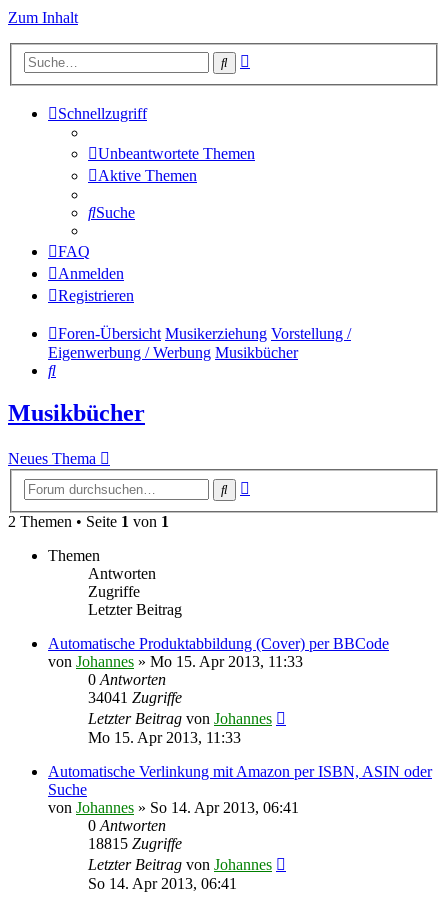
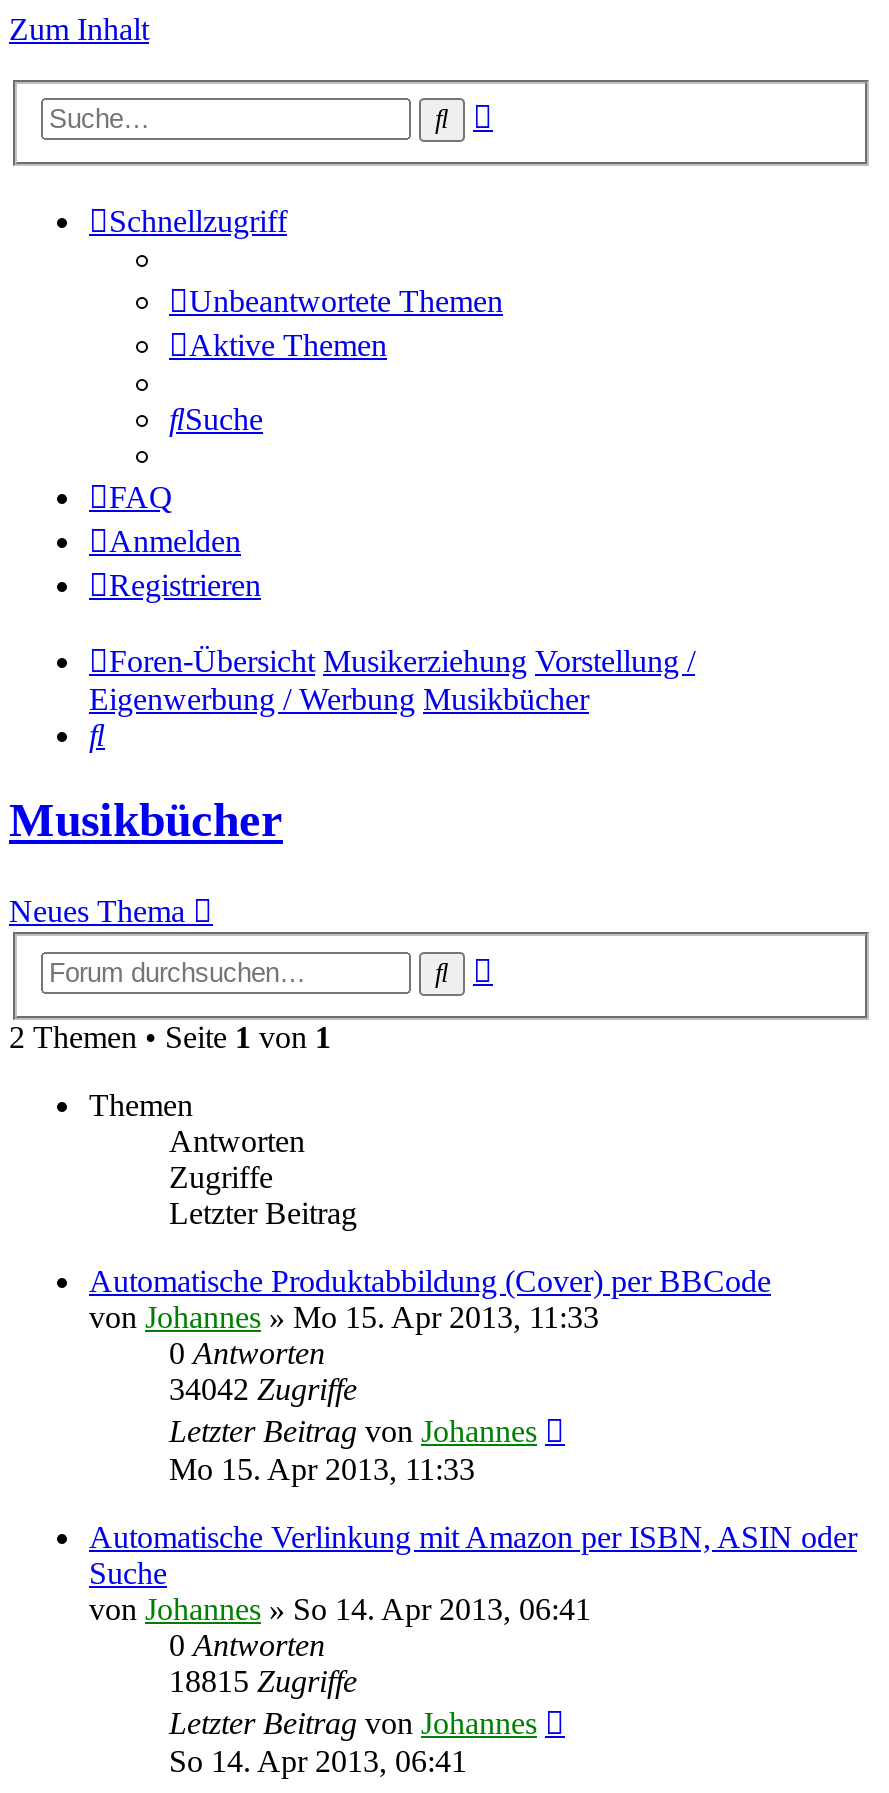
- 34041 Zugriffe
+ 34042 Zugriffe
